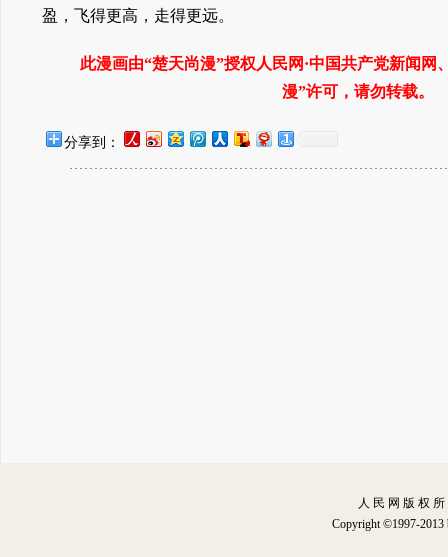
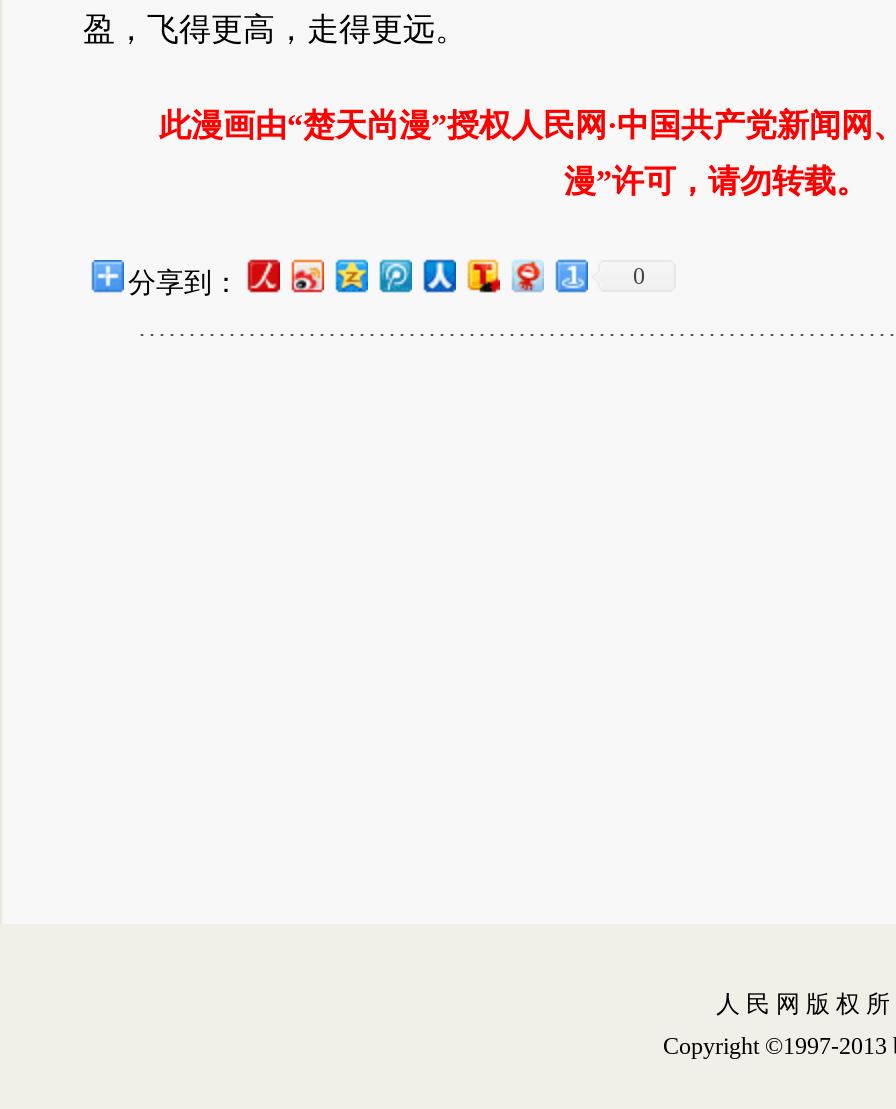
+ 0
